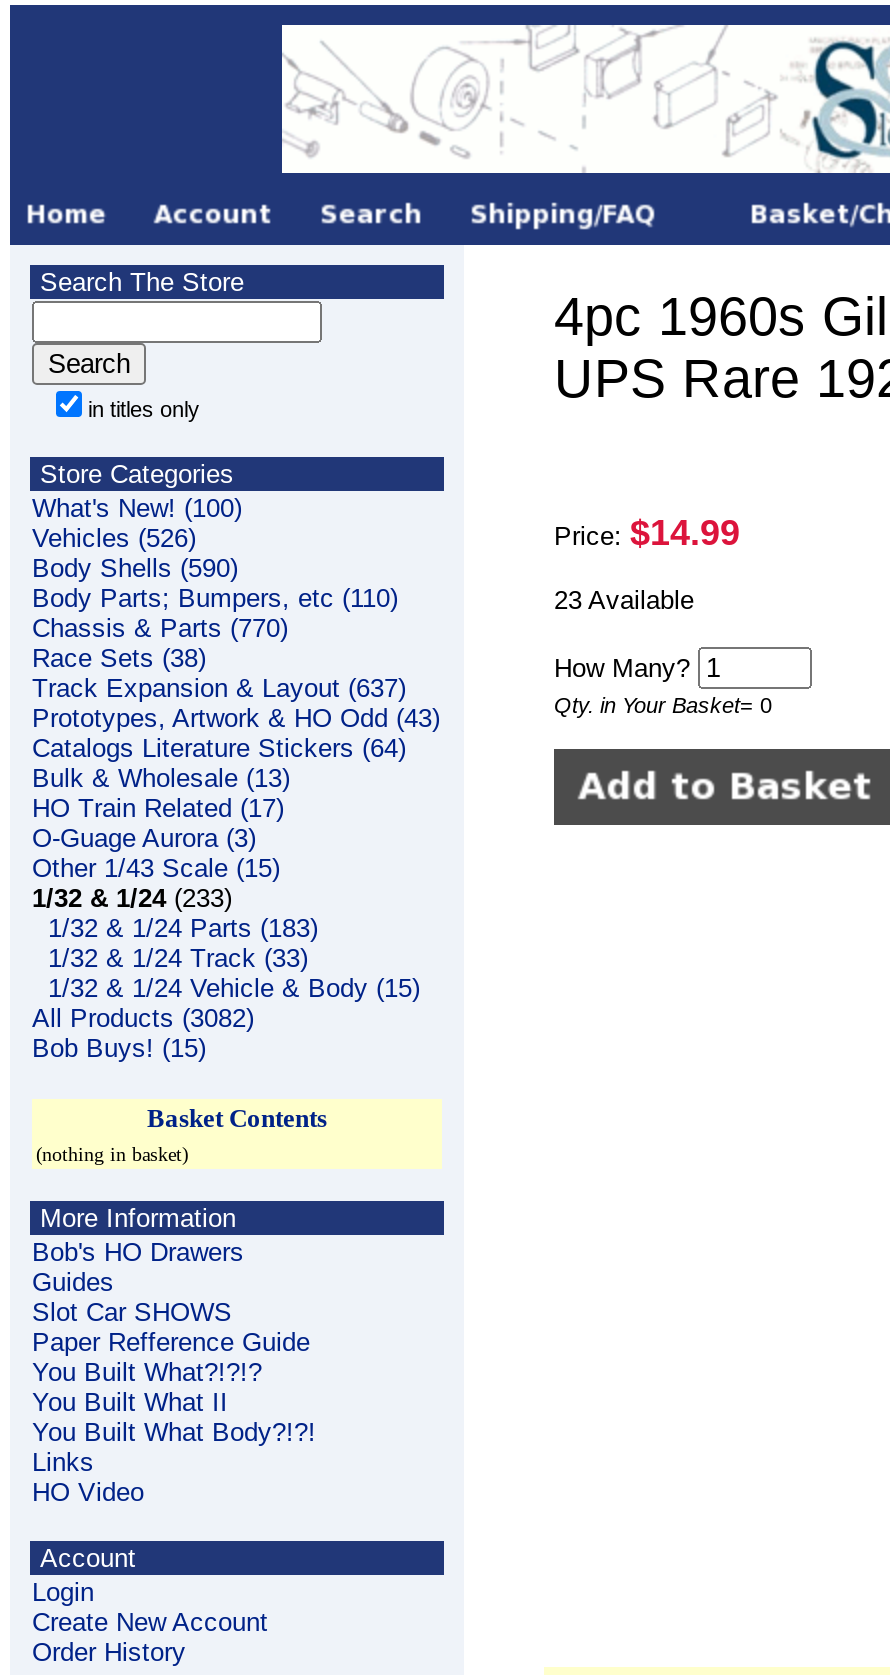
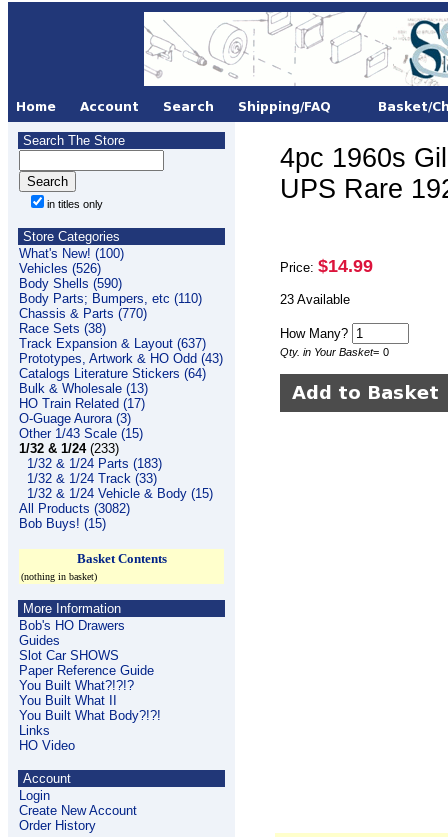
- Paper Refference Guide
+ Paper Reference Guide
